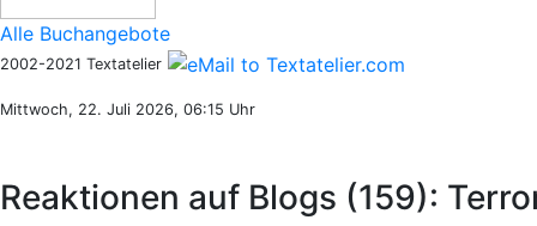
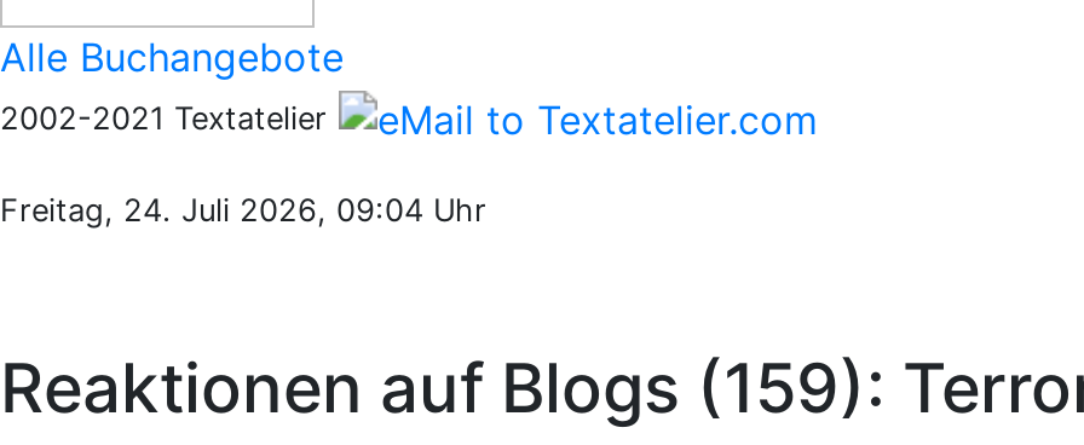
- Mittwoch, 22. Juli 2026, 06:15 Uhr
+ Freitag, 24. Juli 2026, 09:04 Uhr
